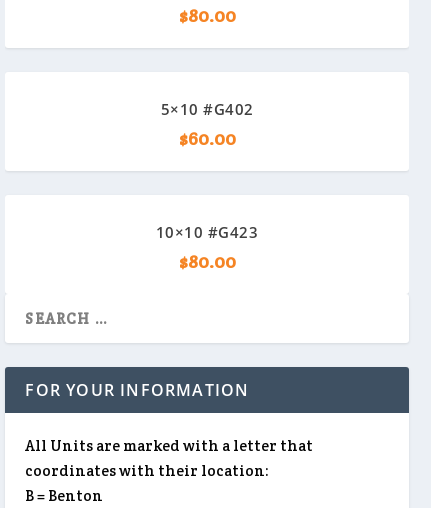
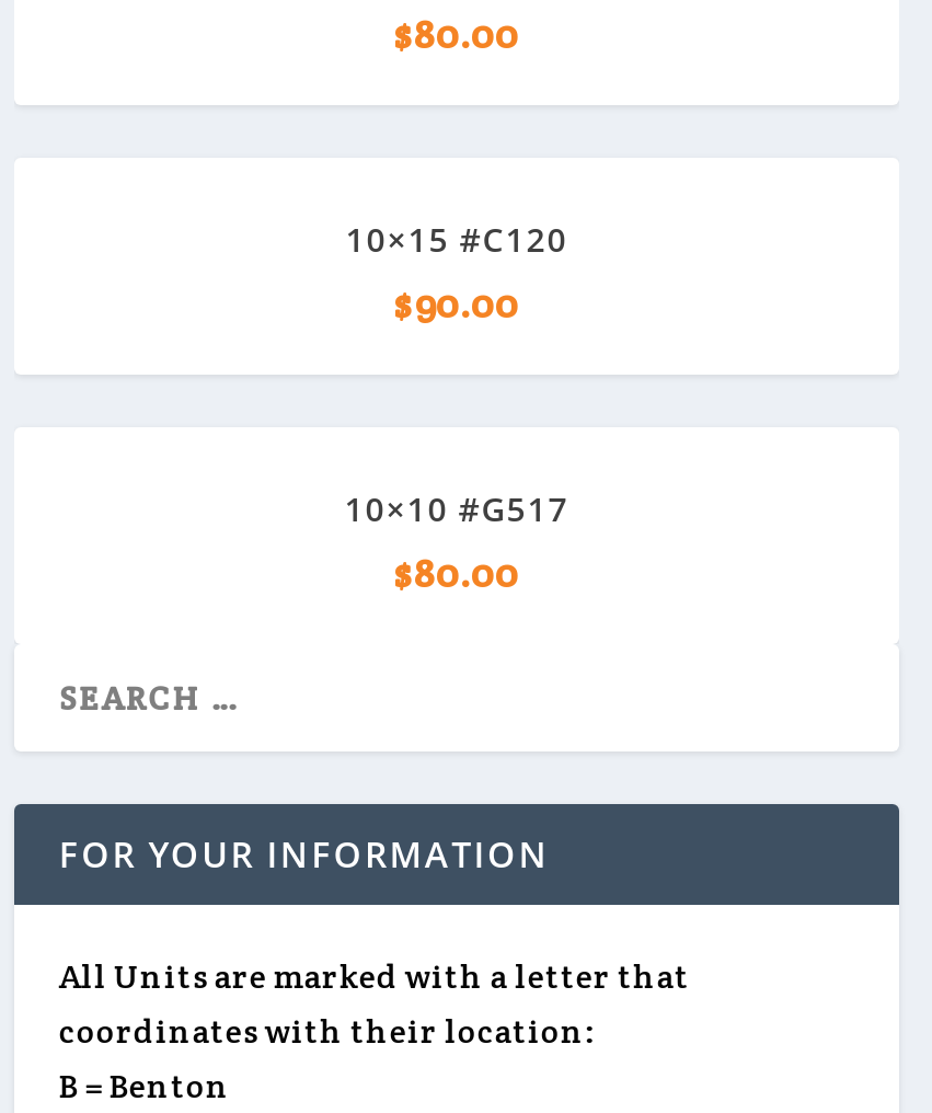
- 5×10 #G402
- $60.00
+ 10×15 #C120
+ $90.00

- 10×10 #G423
+ 10×10 #G517
